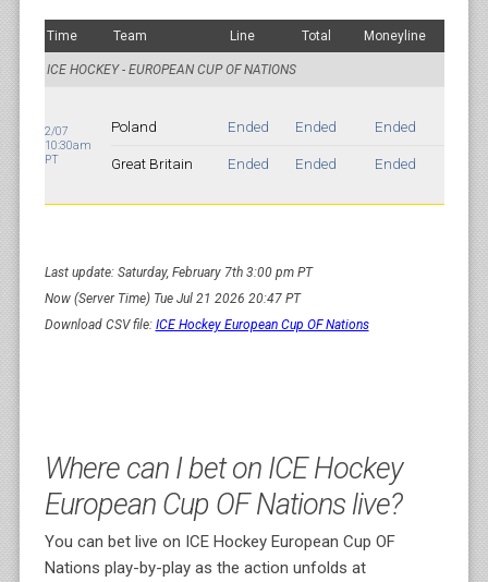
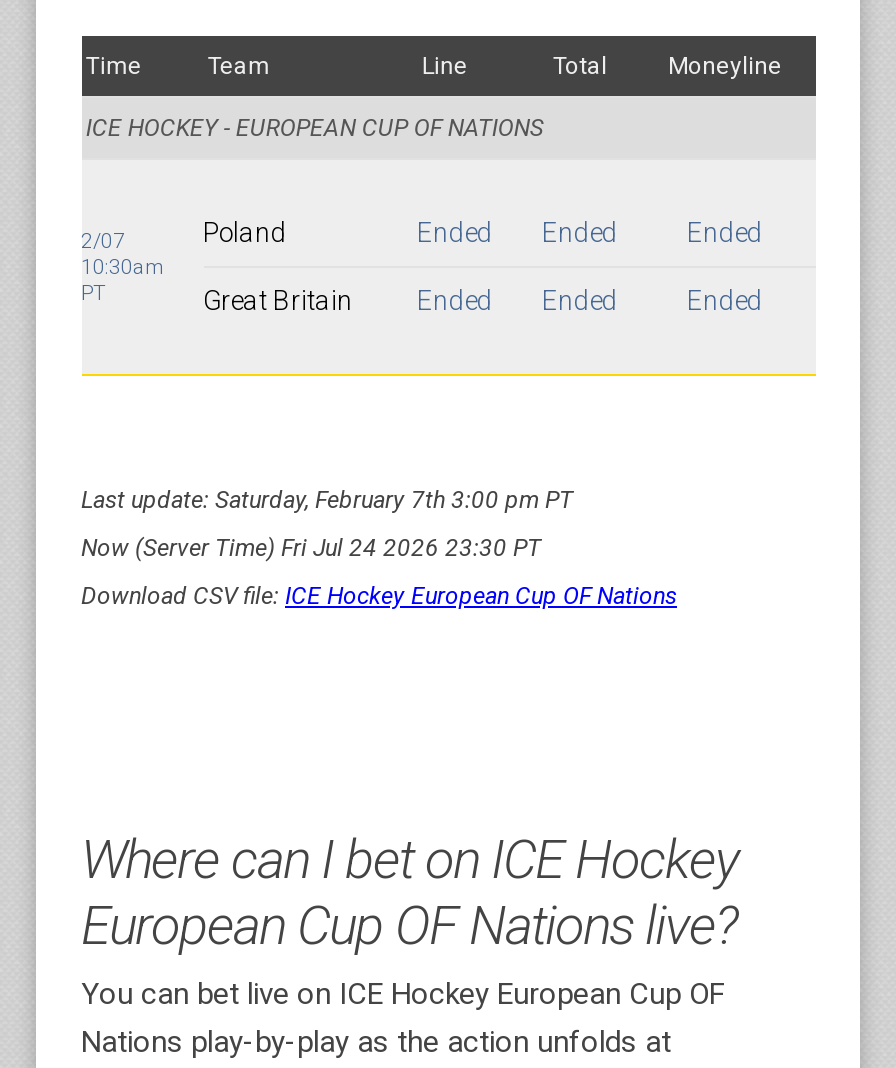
- Now (Server Time) Tue Jul 21 2026 20:47 PT
+ Now (Server Time) Fri Jul 24 2026 23:30 PT
